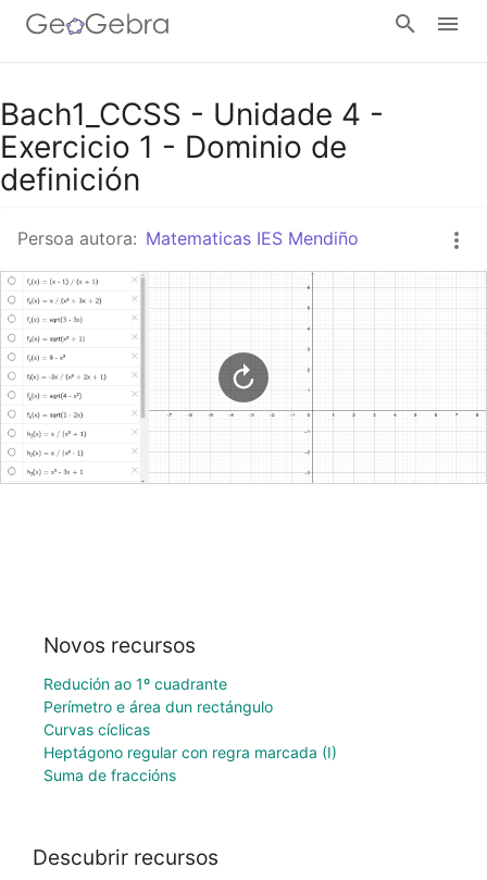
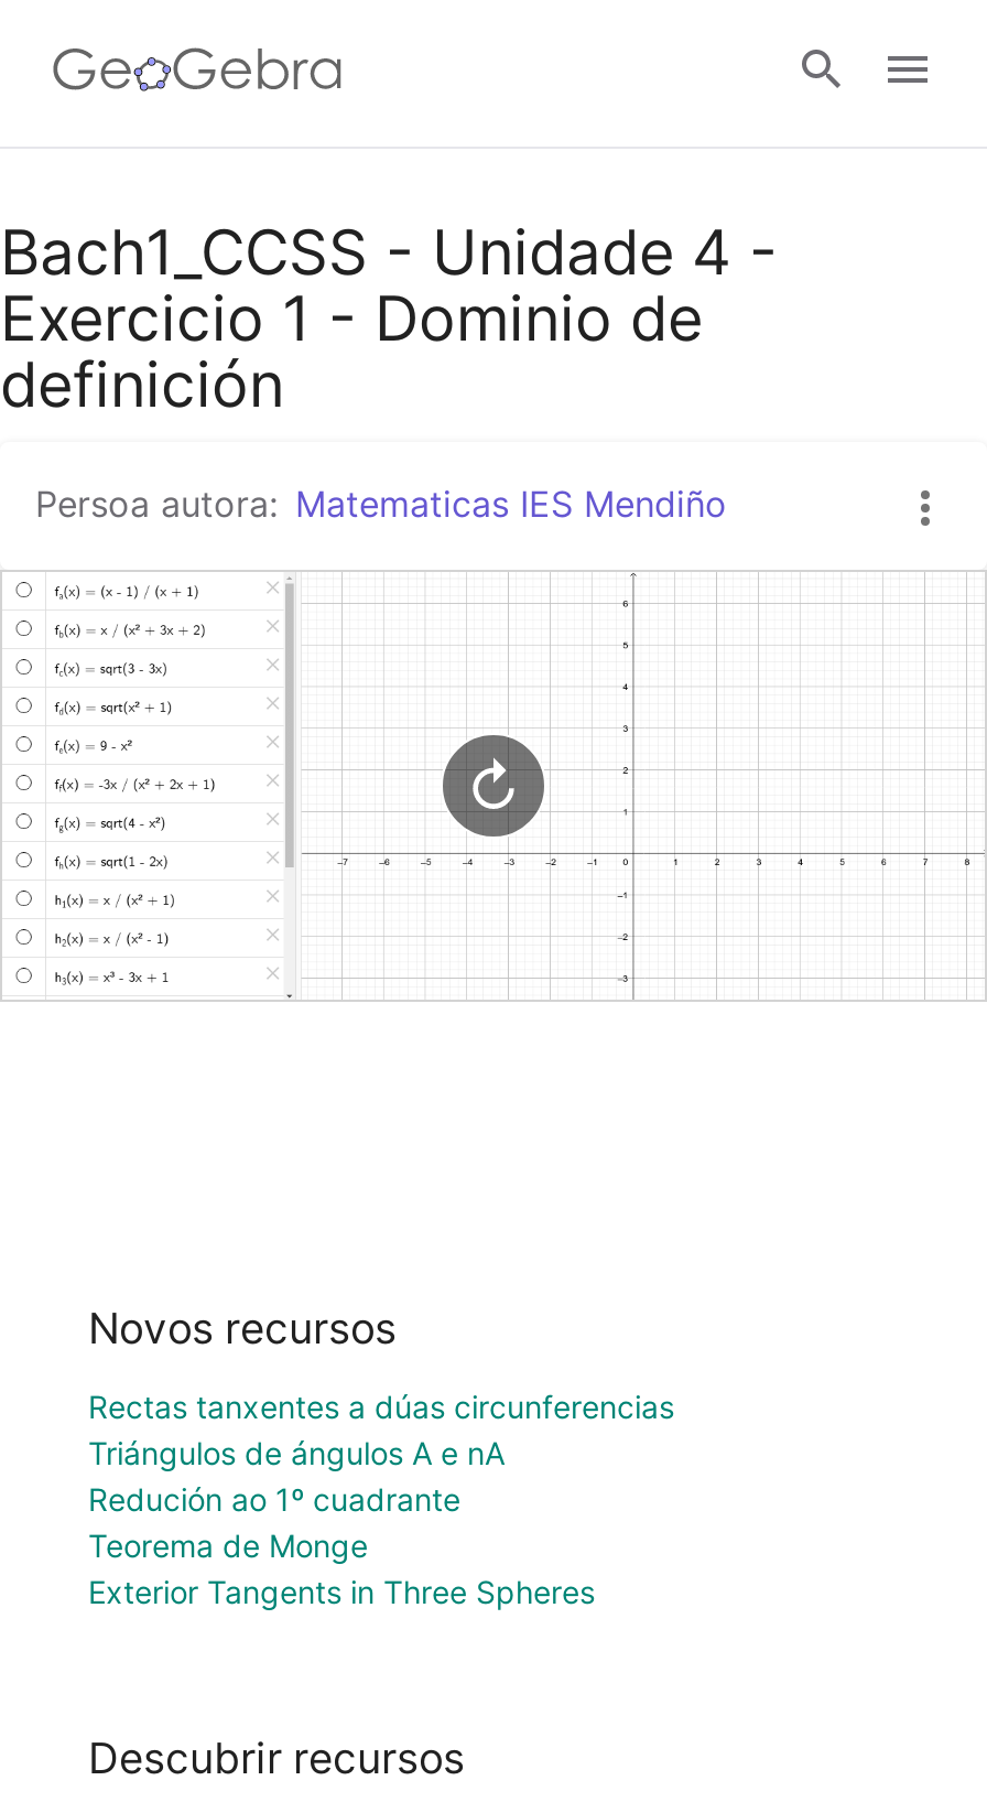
+ Rectas tanxentes a dúas circunferencias
+ Triángulos de ángulos A e nA

moved down: Redución ao 1º cuadrante

- Perímetro e área dun rectángulo
- Curvas cíclicas
- Heptágono regular con regra marcada (I)
- Suma de fraccións
+ Teorema de Monge
+ Exterior Tangents in Three Spheres
